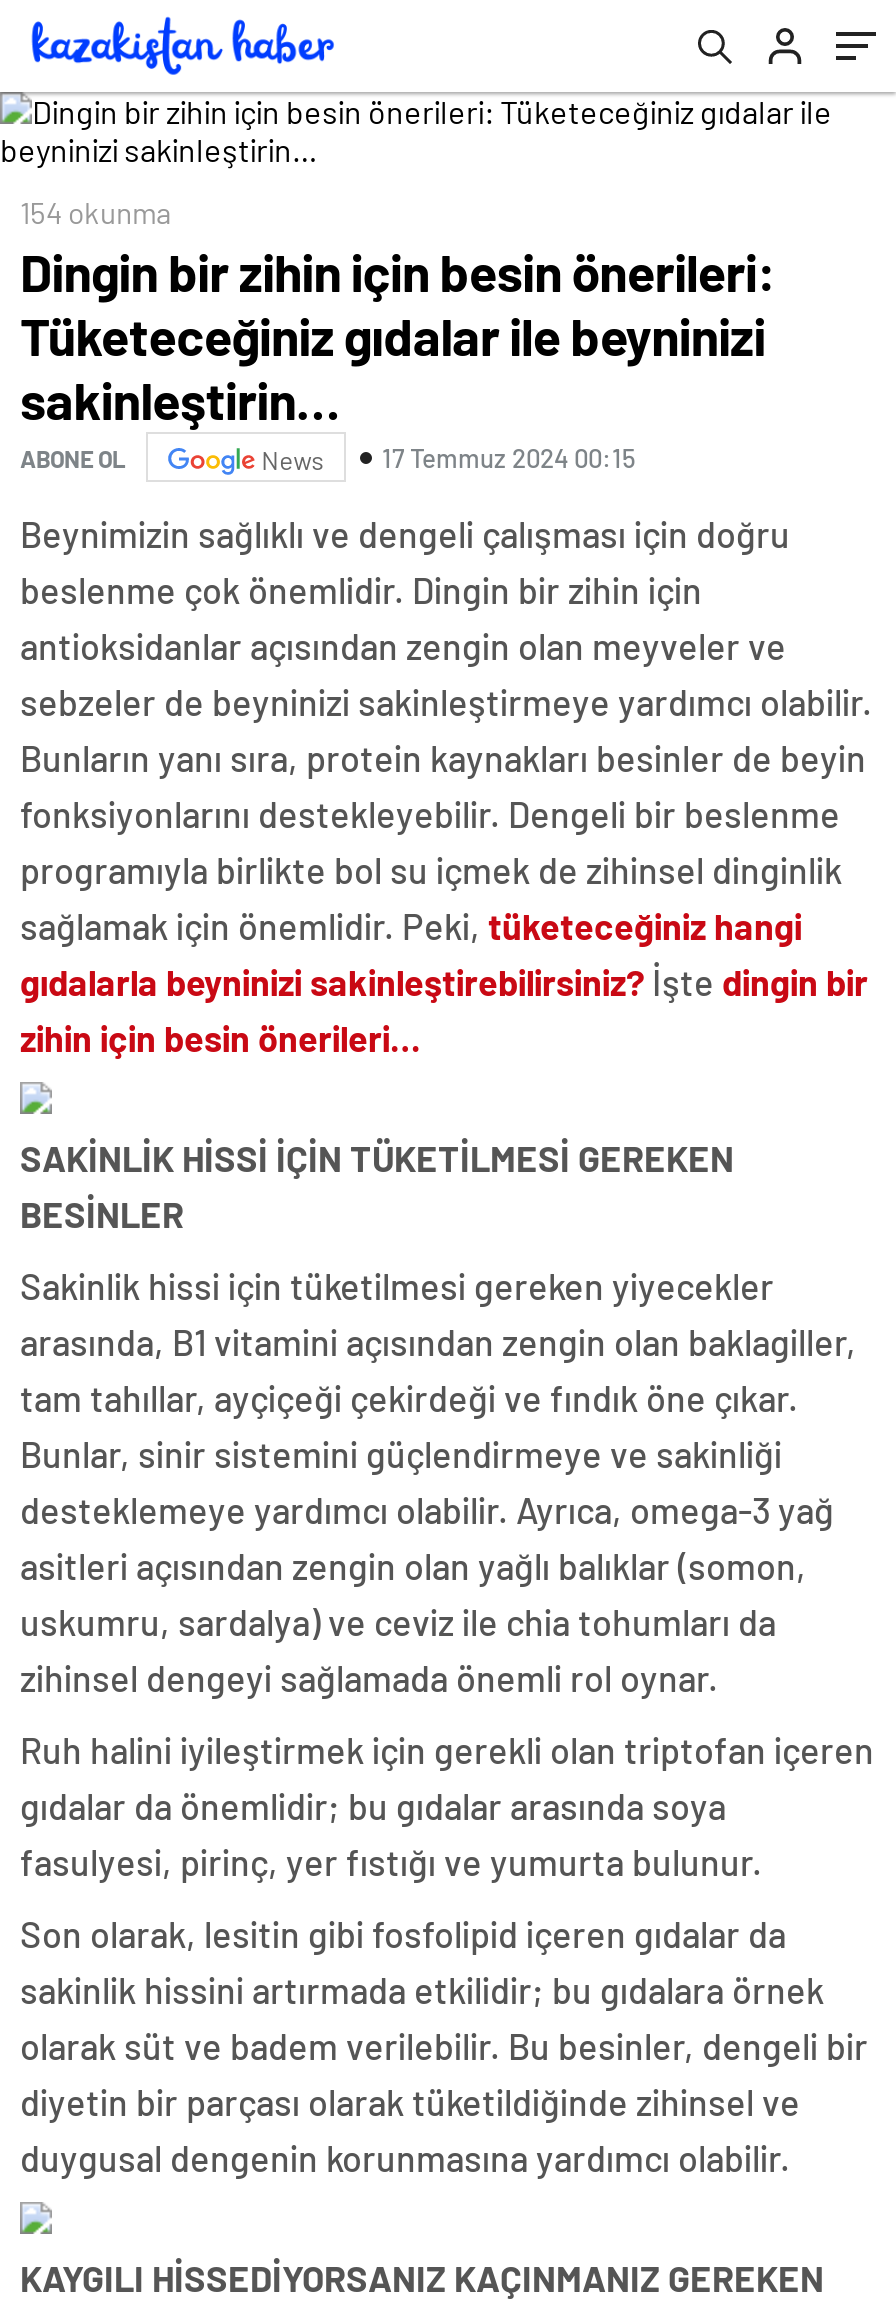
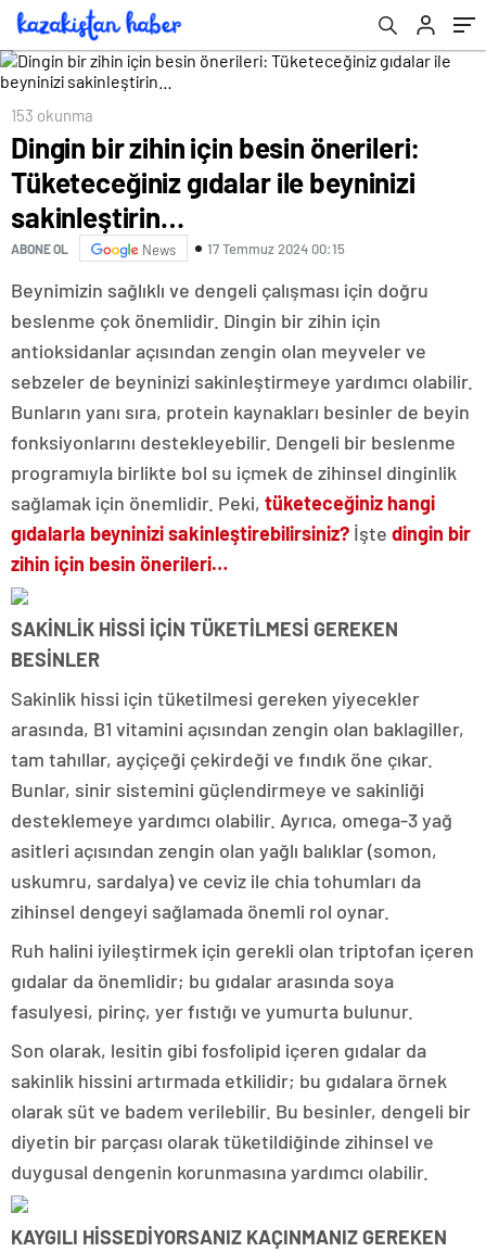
- 154 okunma
+ 153 okunma
